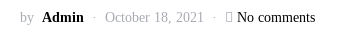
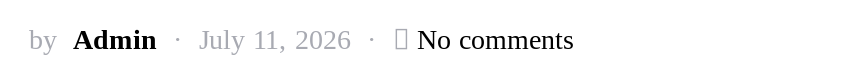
- October 18, 2021
+ July 11, 2026
